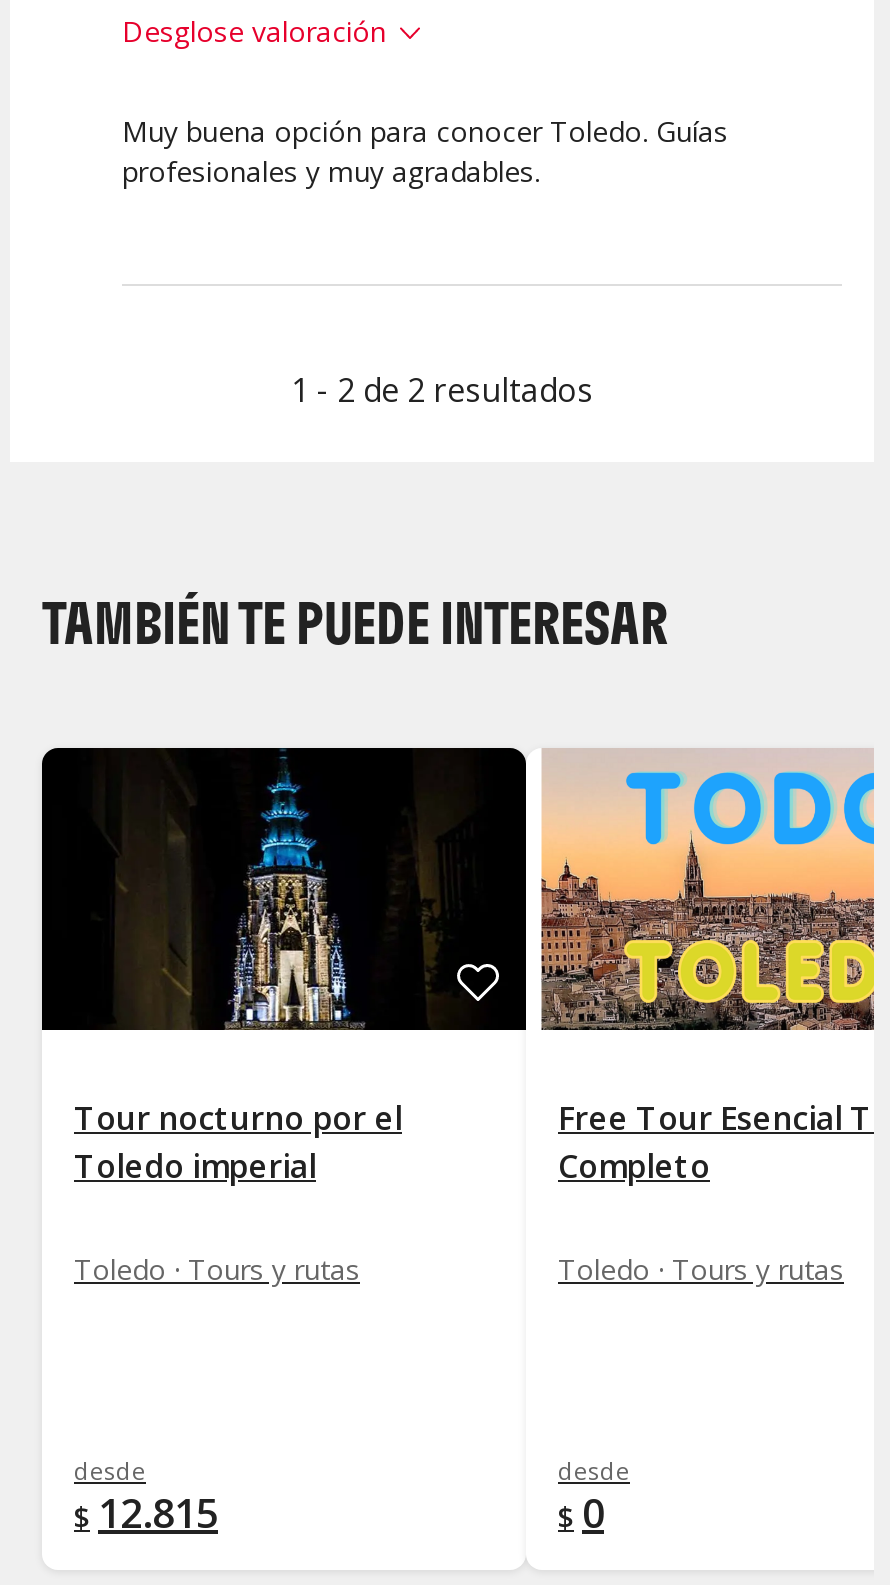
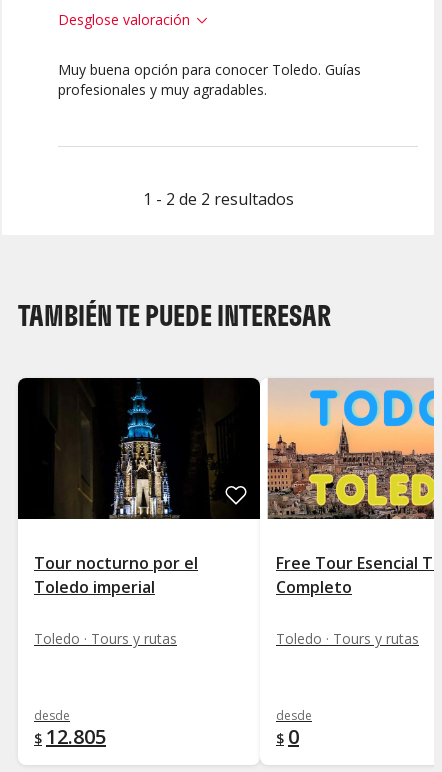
- $ 12.815
+ $ 12.805
